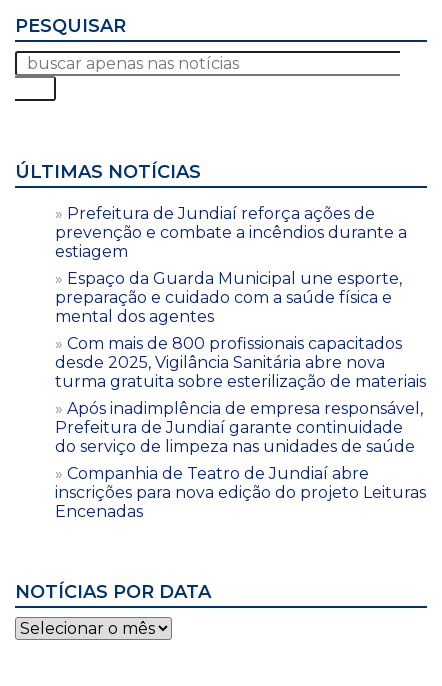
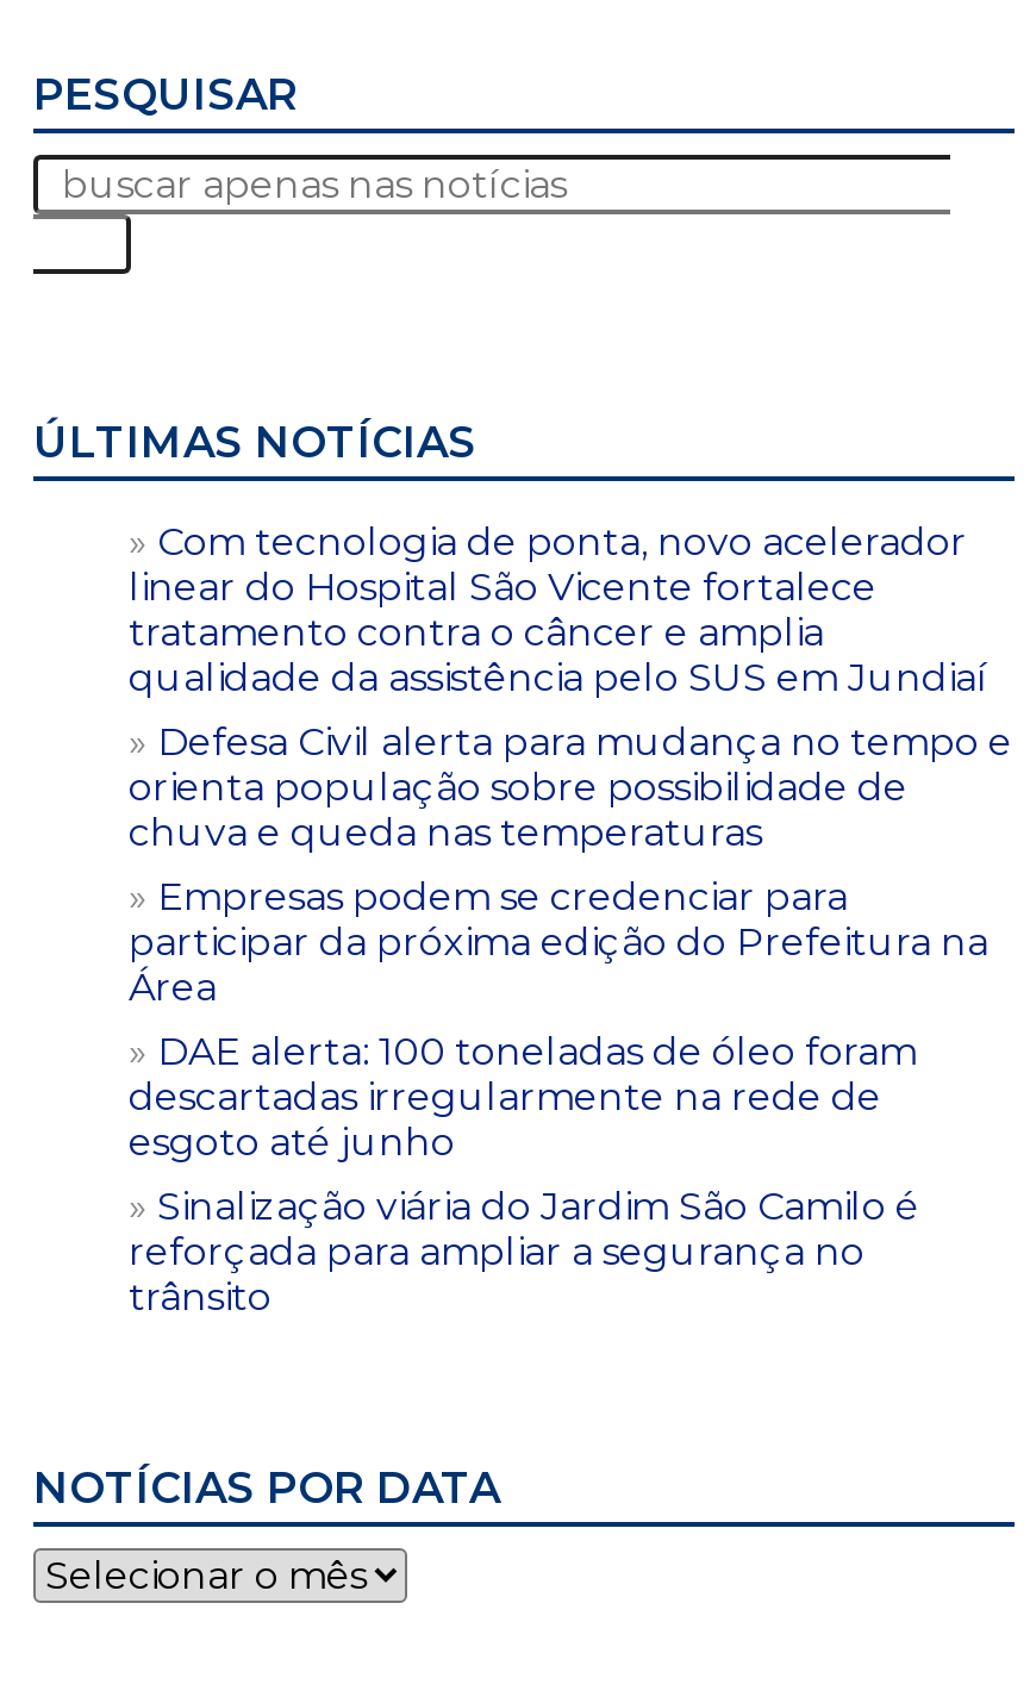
- Prefeitura de Jundiaí reforça ações de
- prevenção e combate a incêndios durante a
- estiagem
- Espaço da Guarda Municipal une esporte,
- preparação e cuidado com a saúde física e
- mental dos agentes
- Com mais de 800 profissionais capacitados
- desde 2025, Vigilância Sanitária abre nova
- turma gratuita sobre esterilização de materiais
- Após inadimplência de empresa responsável,
- Prefeitura de Jundiaí garante continuidade
- do serviço de limpeza nas unidades de saúde
- Companhia de Teatro de Jundiaí abre
- inscrições para nova edição do projeto Leituras
- Encenadas
+ Com tecnologia de ponta, novo acelerador
+ linear do Hospital São Vicente fortalece
+ tratamento contra o câncer e amplia
+ qualidade da assistência pelo SUS em Jundiaí
+ Defesa Civil alerta para mudança no tempo e
+ orienta população sobre possibilidade de
+ chuva e queda nas temperaturas
+ Empresas podem se credenciar para
+ participar da próxima edição do Prefeitura na
+ Área
+ DAE alerta: 100 toneladas de óleo foram
+ descartadas irregularmente na rede de
+ esgoto até junho
+ Sinalização viária do Jardim São Camilo é
+ reforçada para ampliar a segurança no
+ trânsito
